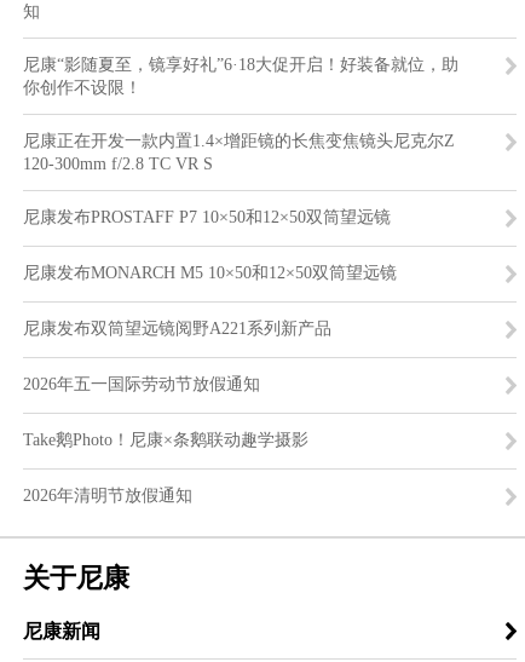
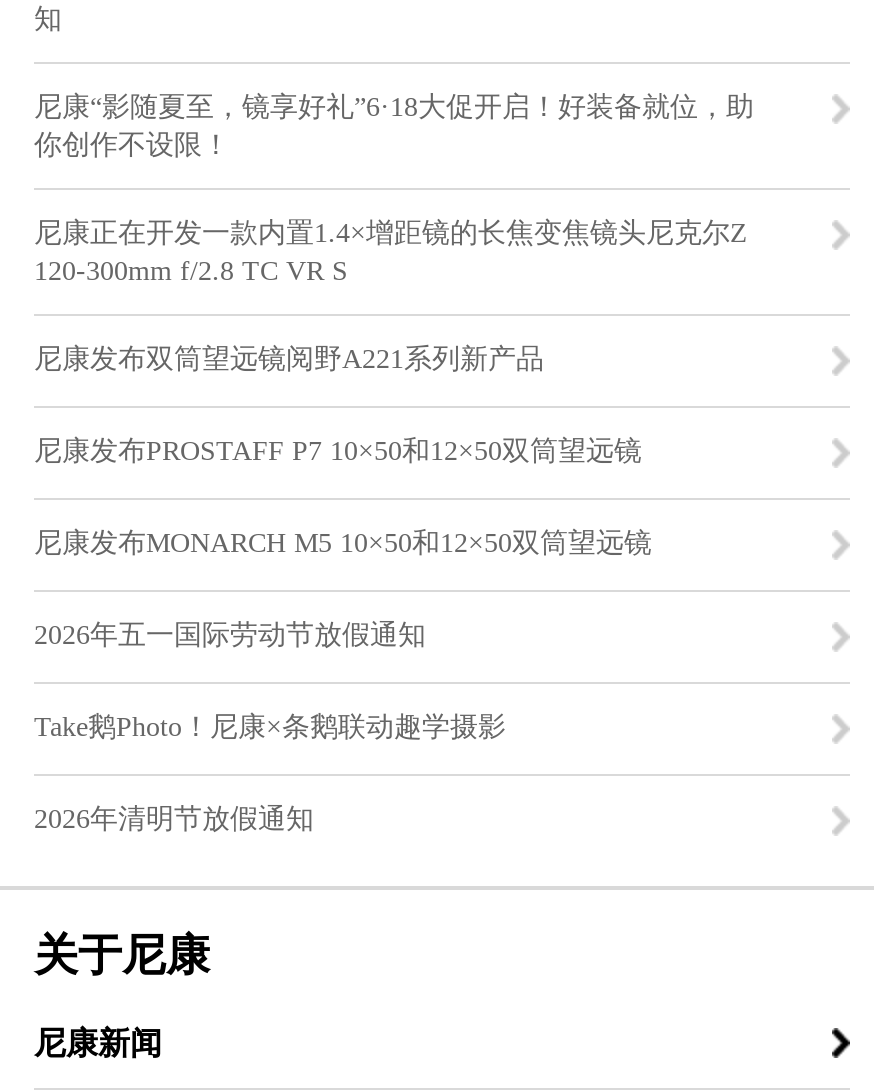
moved down: 尼康发布PROSTAFF P7 10×50和12×50双筒望远镜 | 尼康发布MONARCH M5 10×50和12×50双筒望远镜

moved up: 尼康发布双筒望远镜阅野A221系列新产品
